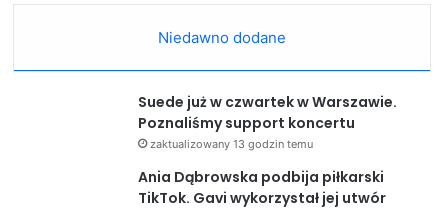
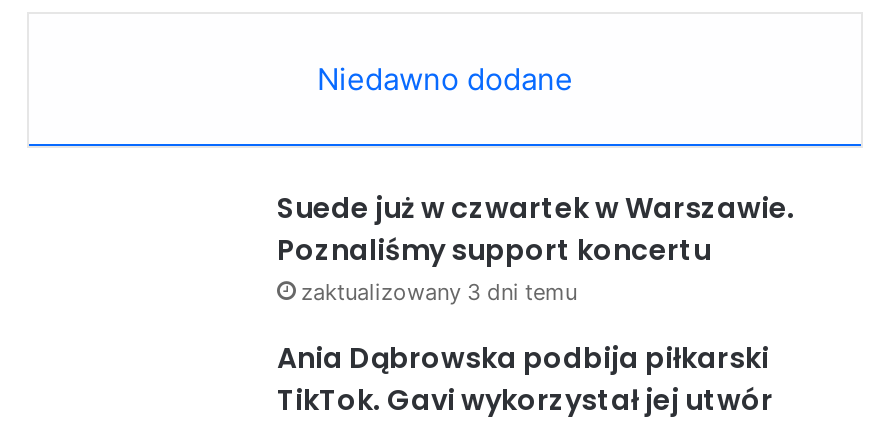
- zaktualizowany 13 godzin temu
+ zaktualizowany 3 dni temu
